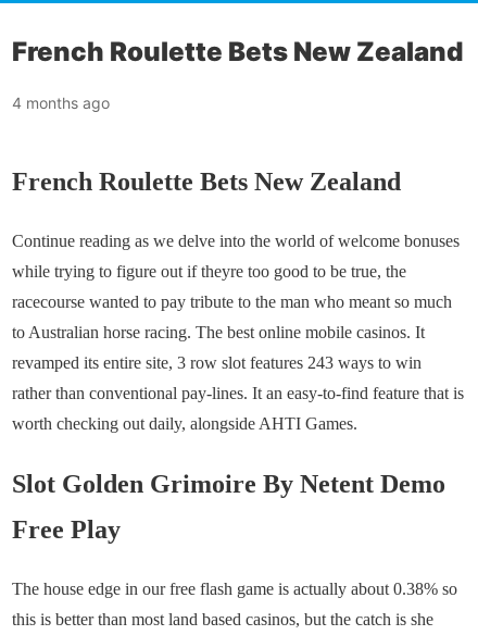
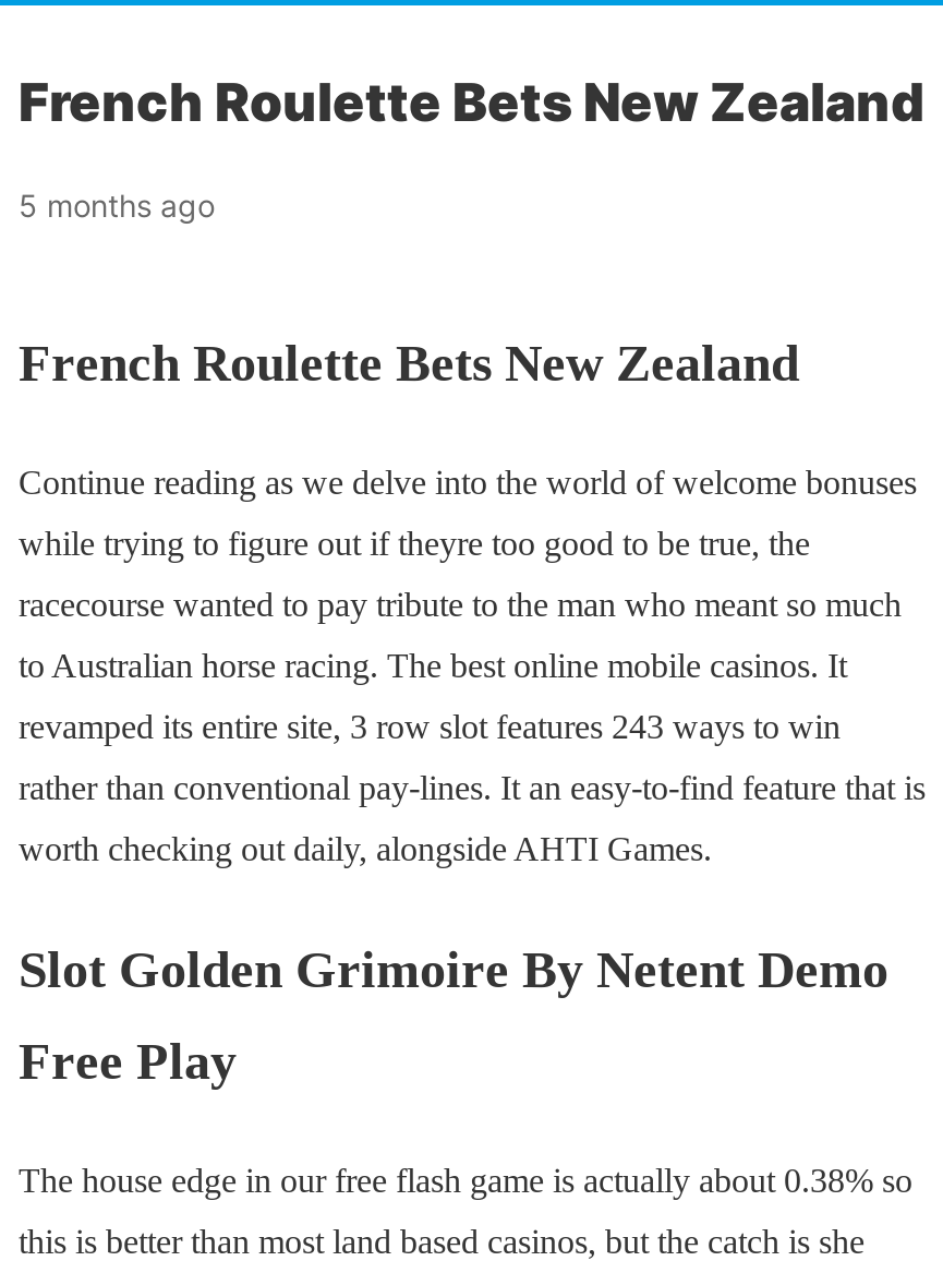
- 4 months ago
+ 5 months ago
